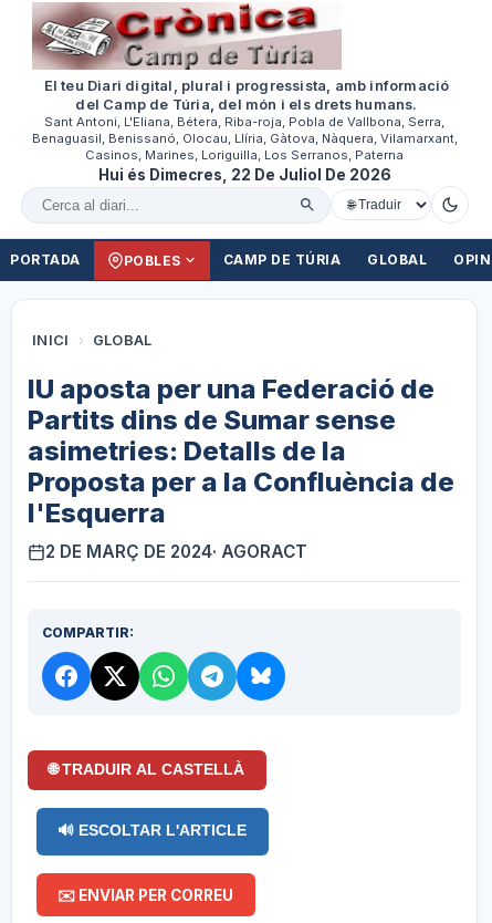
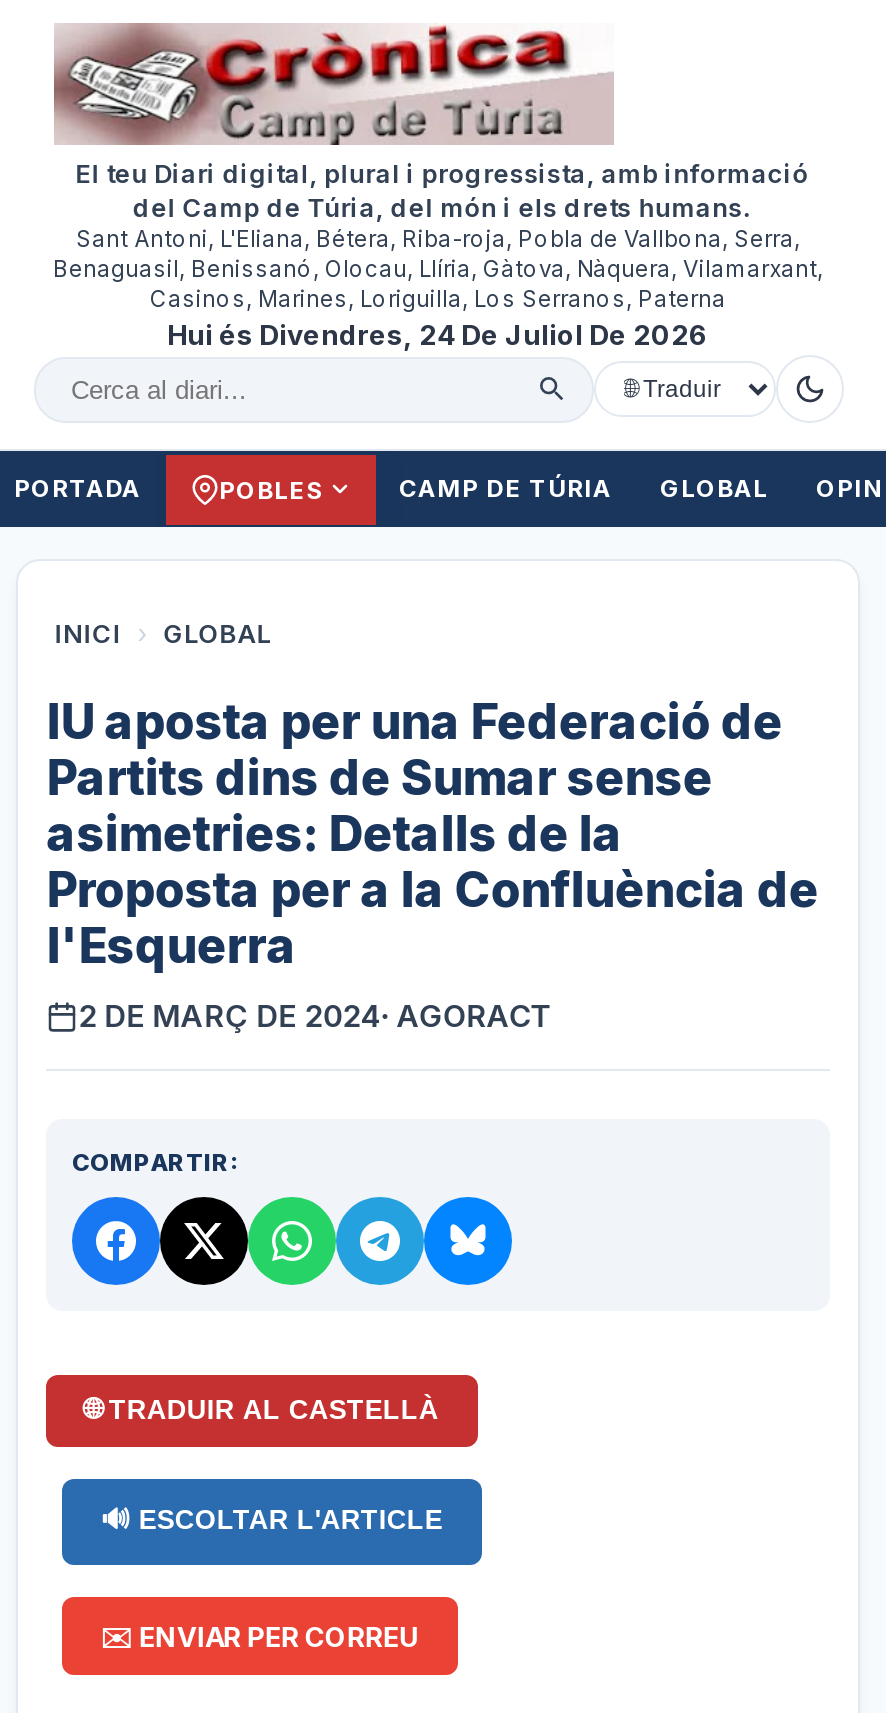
- Hui és Dimecres, 22 De Juliol De 2026
+ Hui és Divendres, 24 De Juliol De 2026
